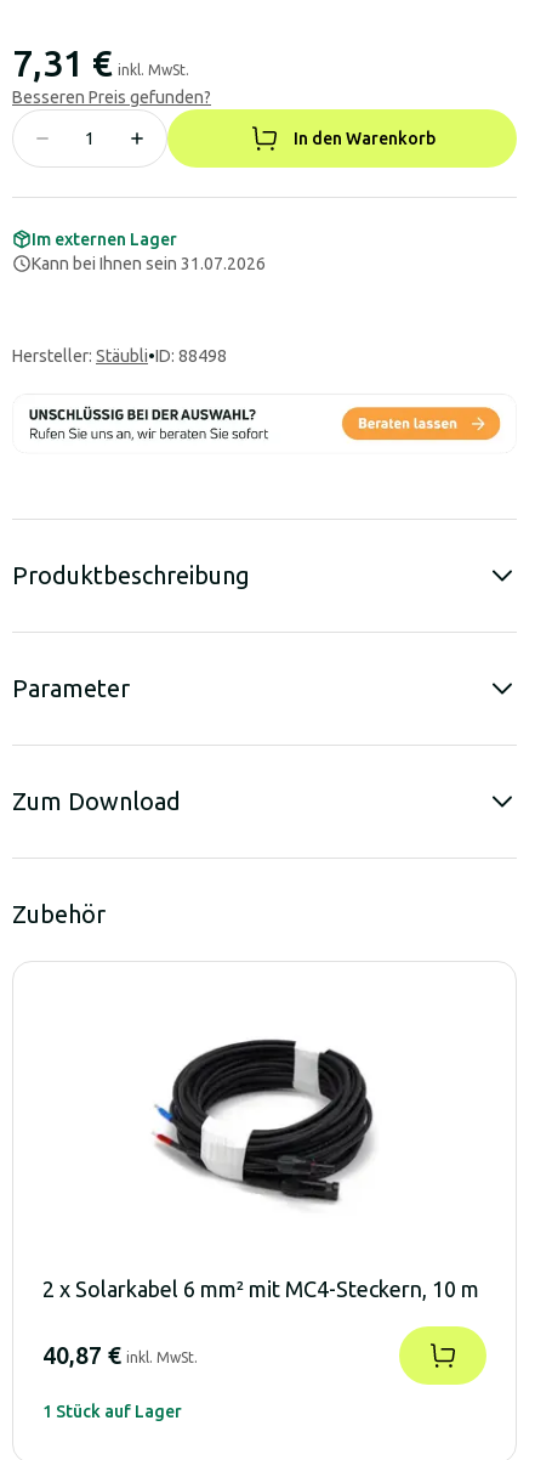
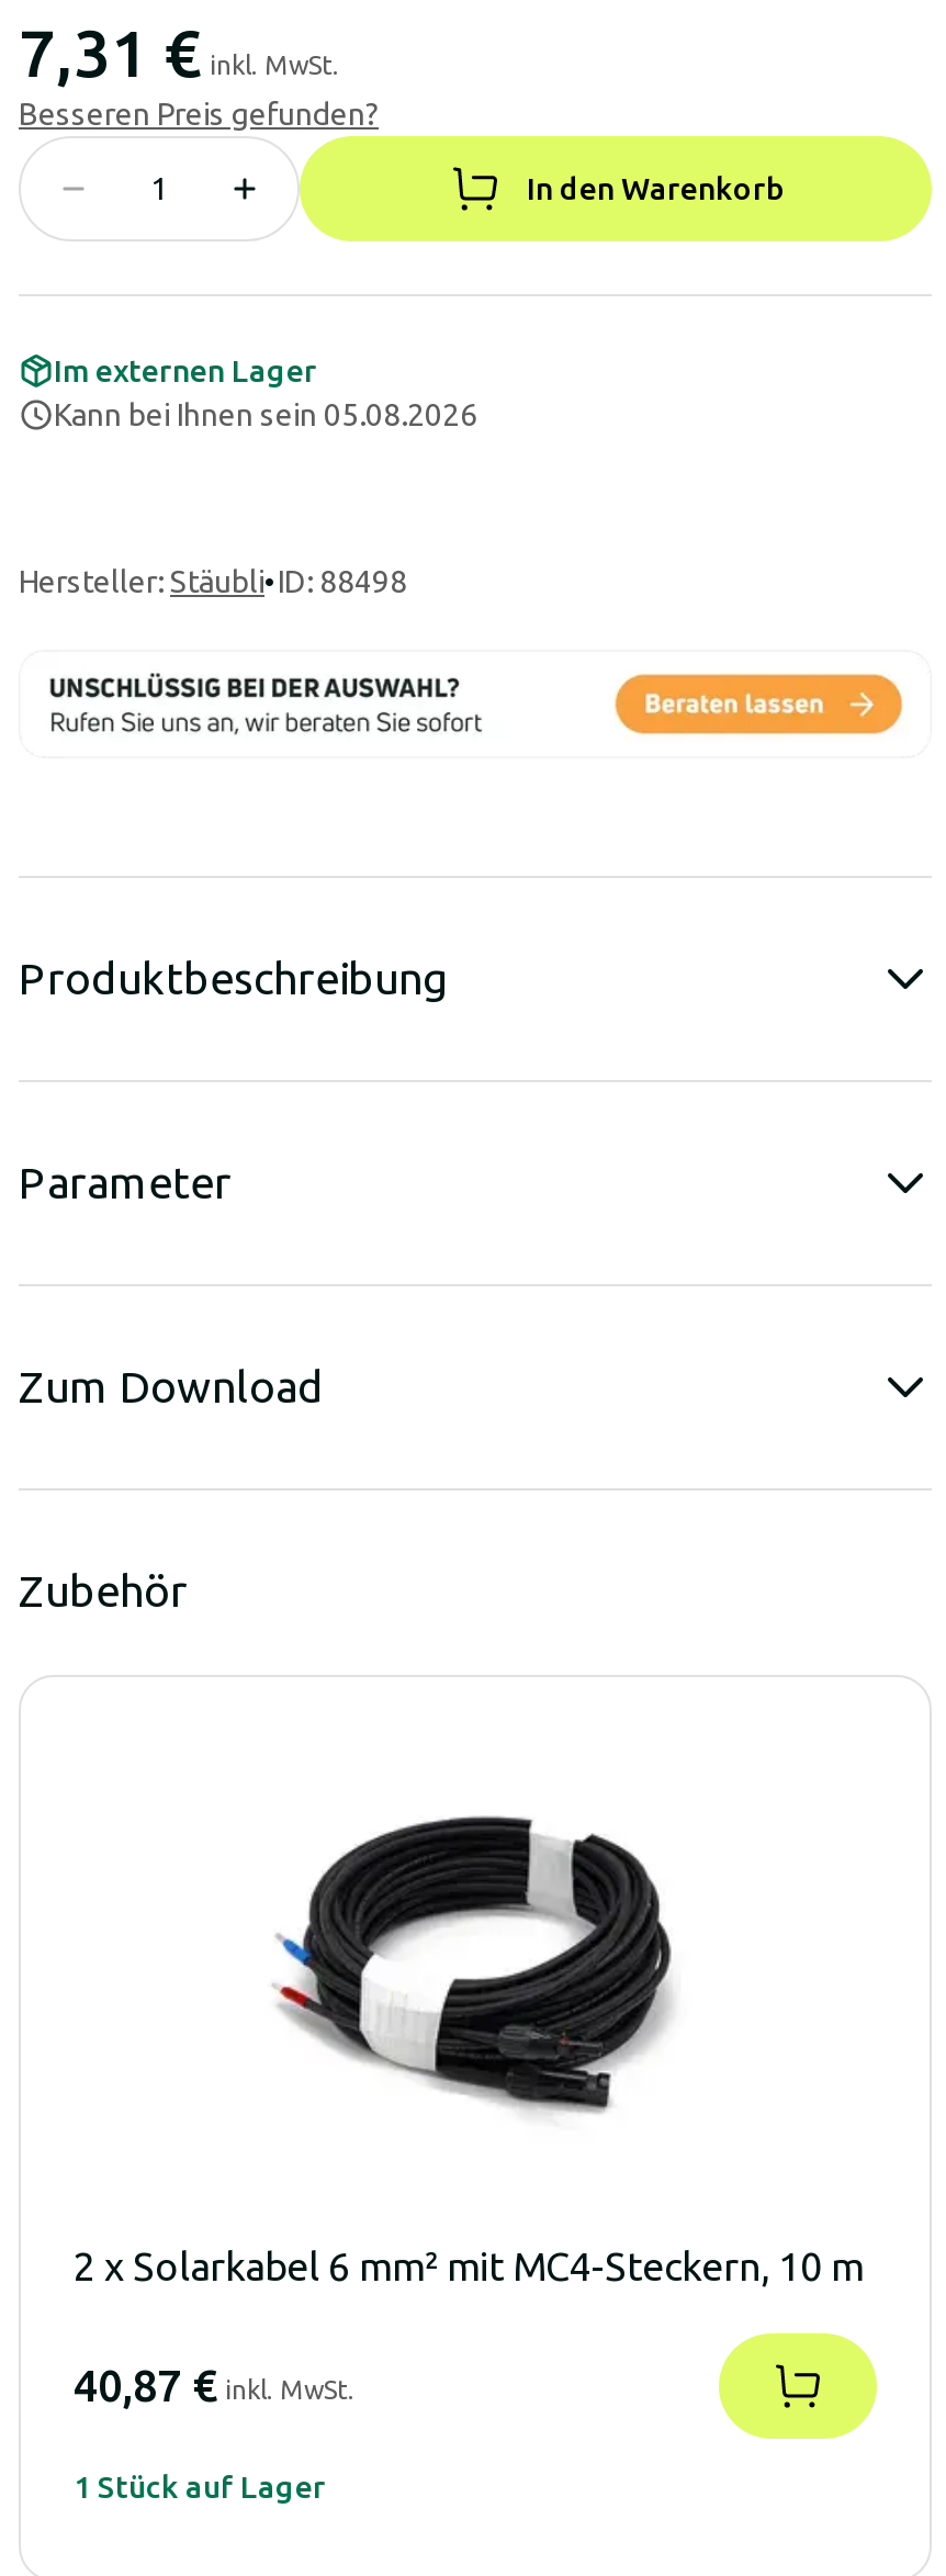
- Kann bei Ihnen sein 31.07.2026
+ Kann bei Ihnen sein 05.08.2026
